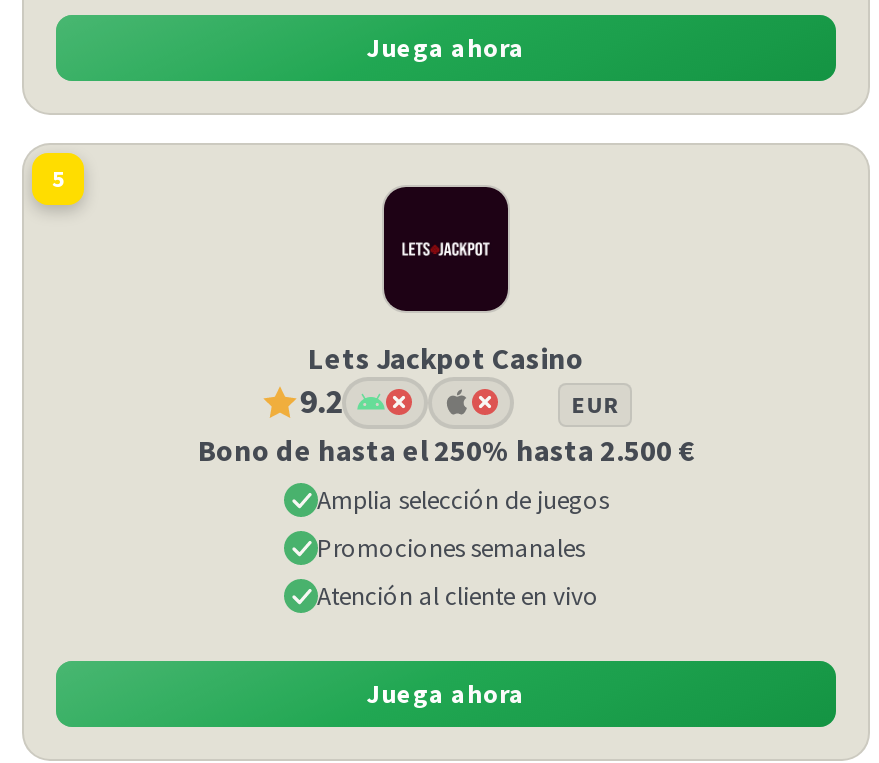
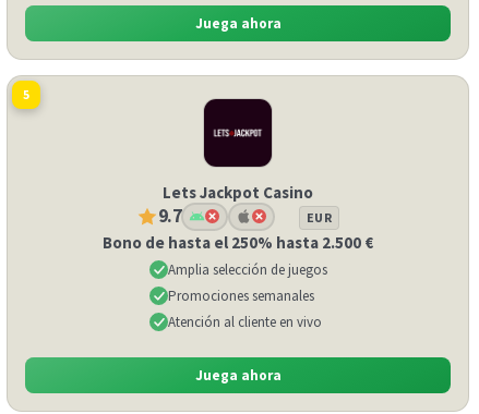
- 9.2
+ 9.7
